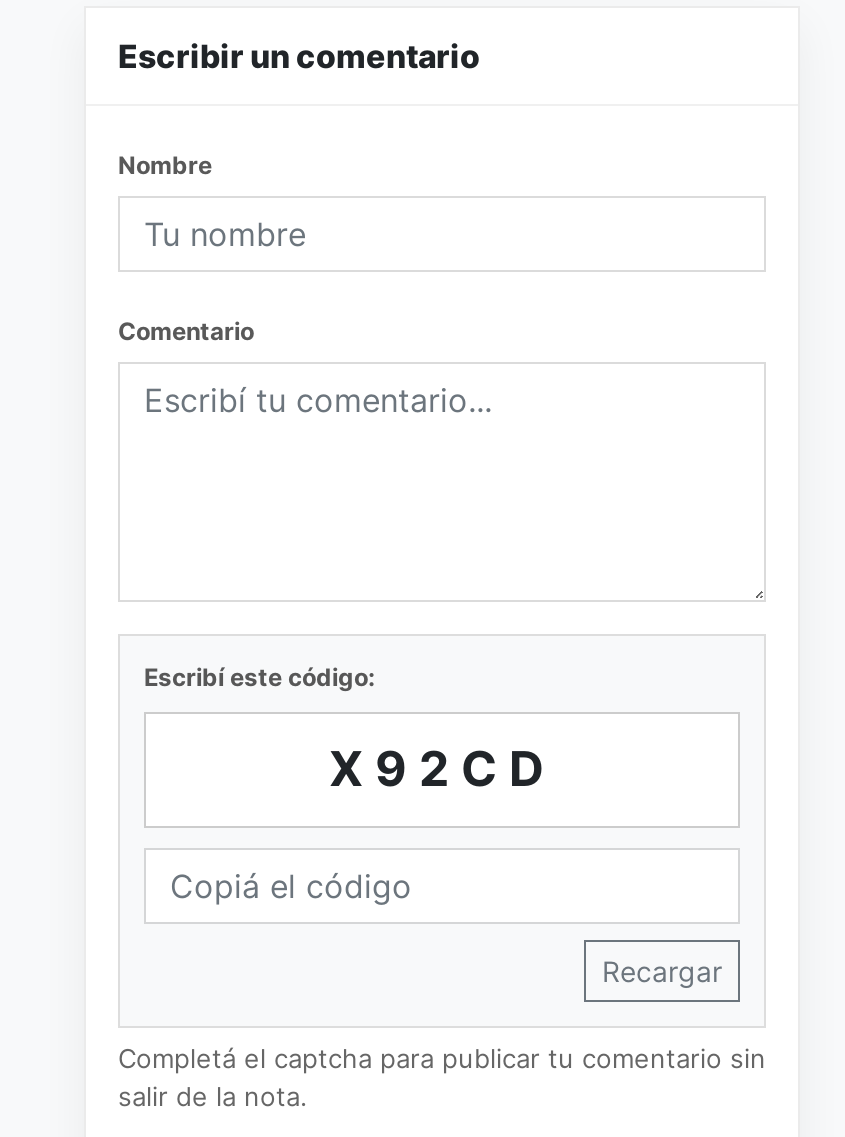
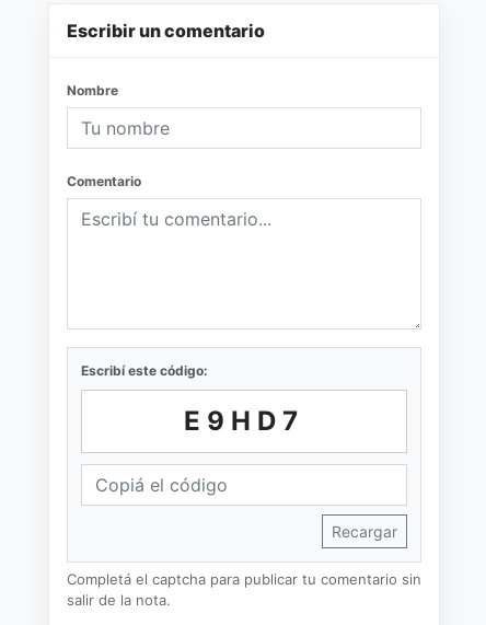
- X92CD
+ E9HD7
